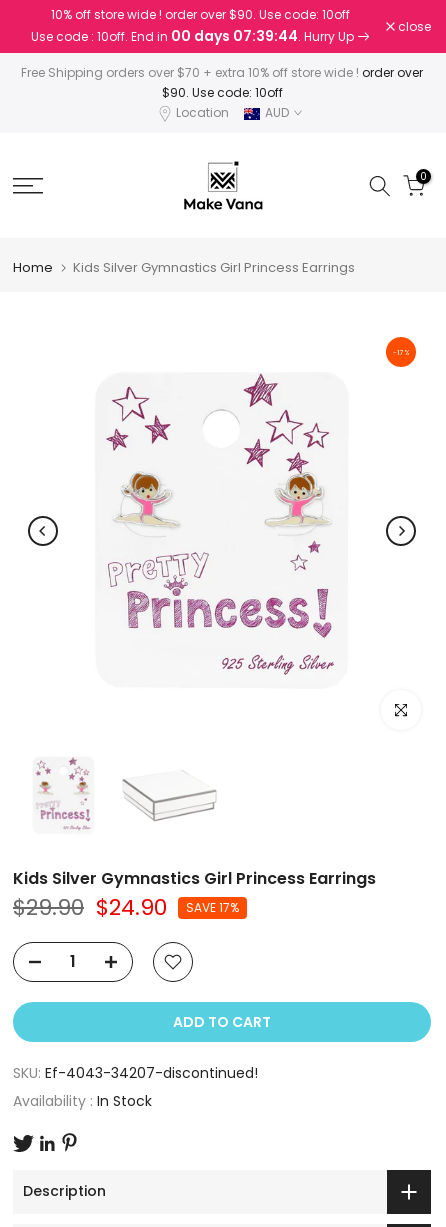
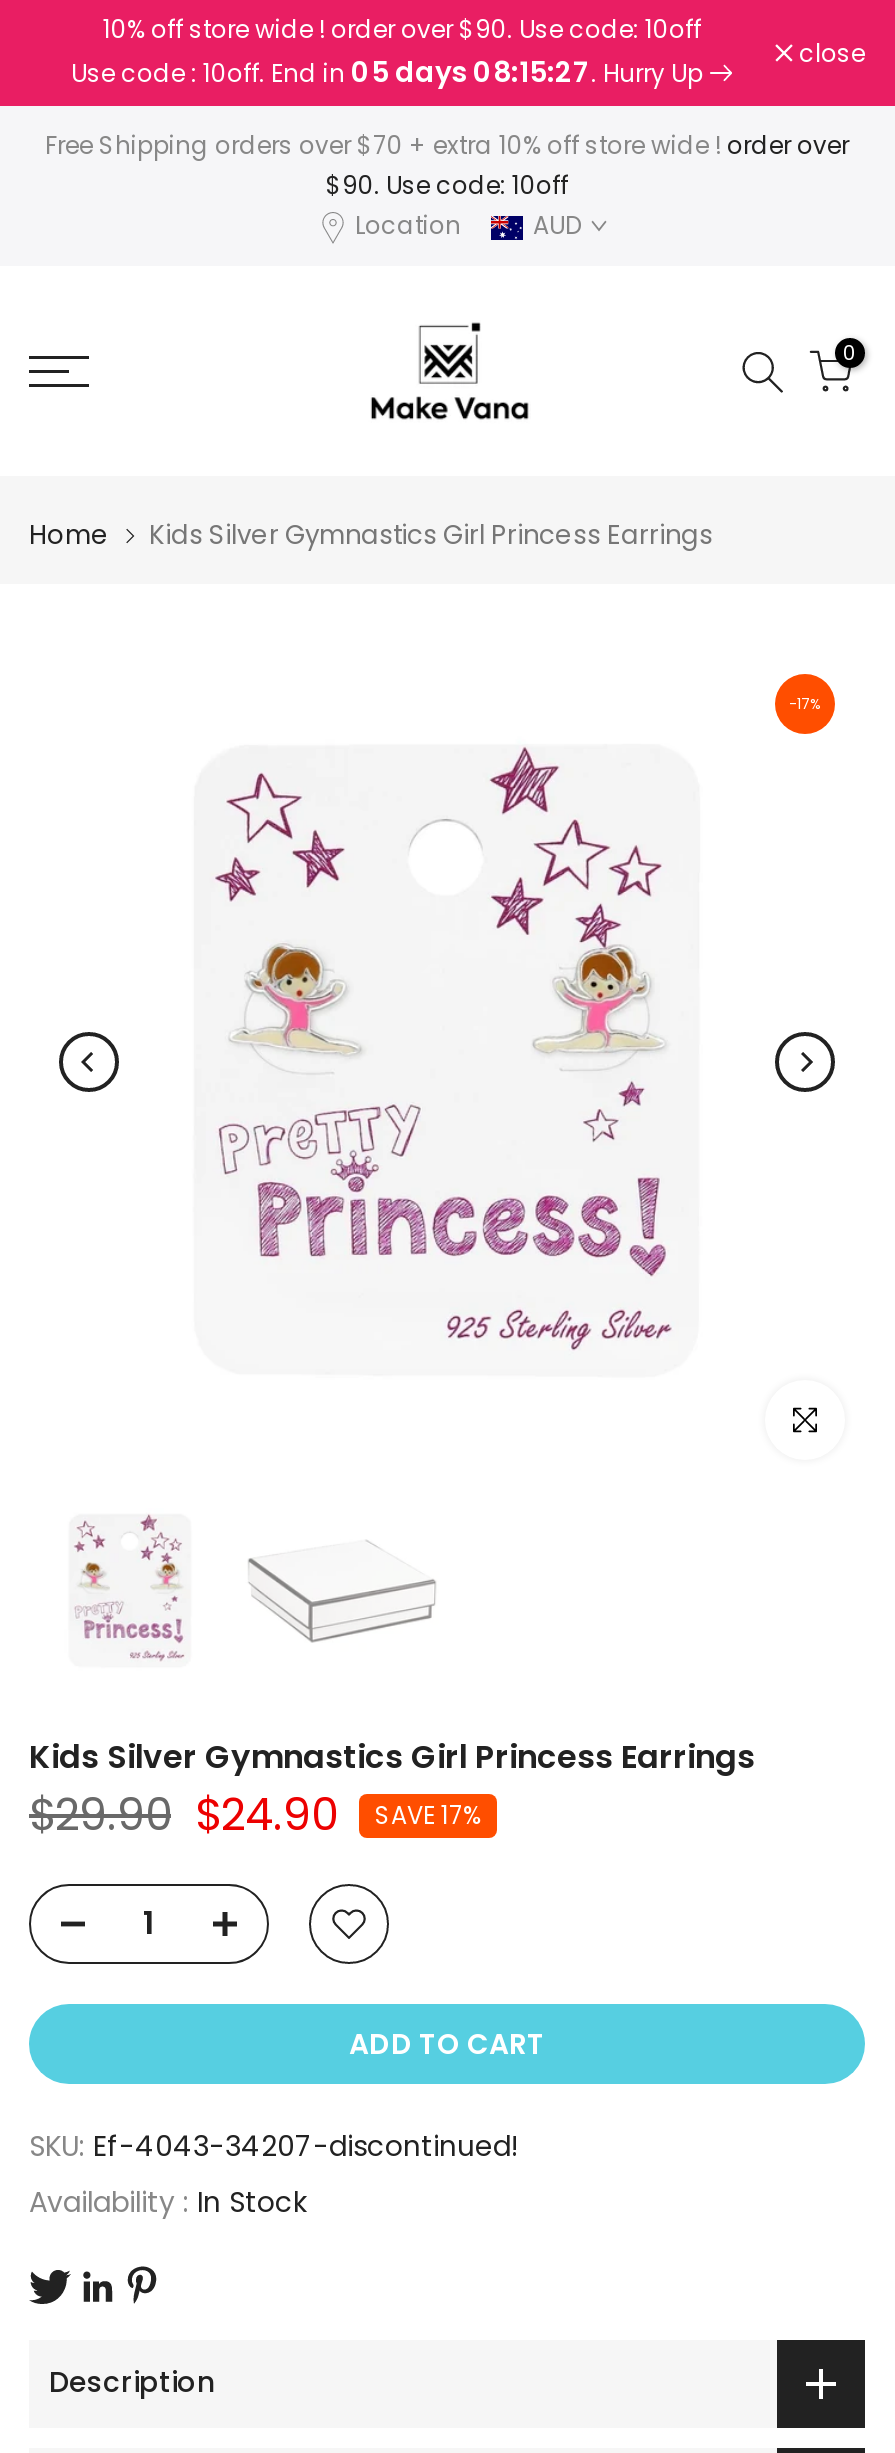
- Use code : 10off. End in 00 days 07:39:44. Hurry Up
+ Use code : 10off. End in 05 days 08:15:27. Hurry Up
